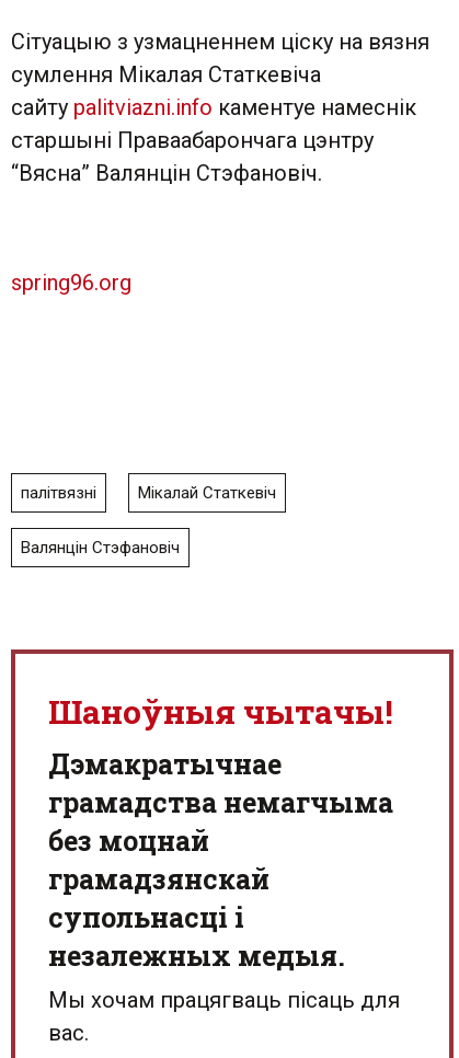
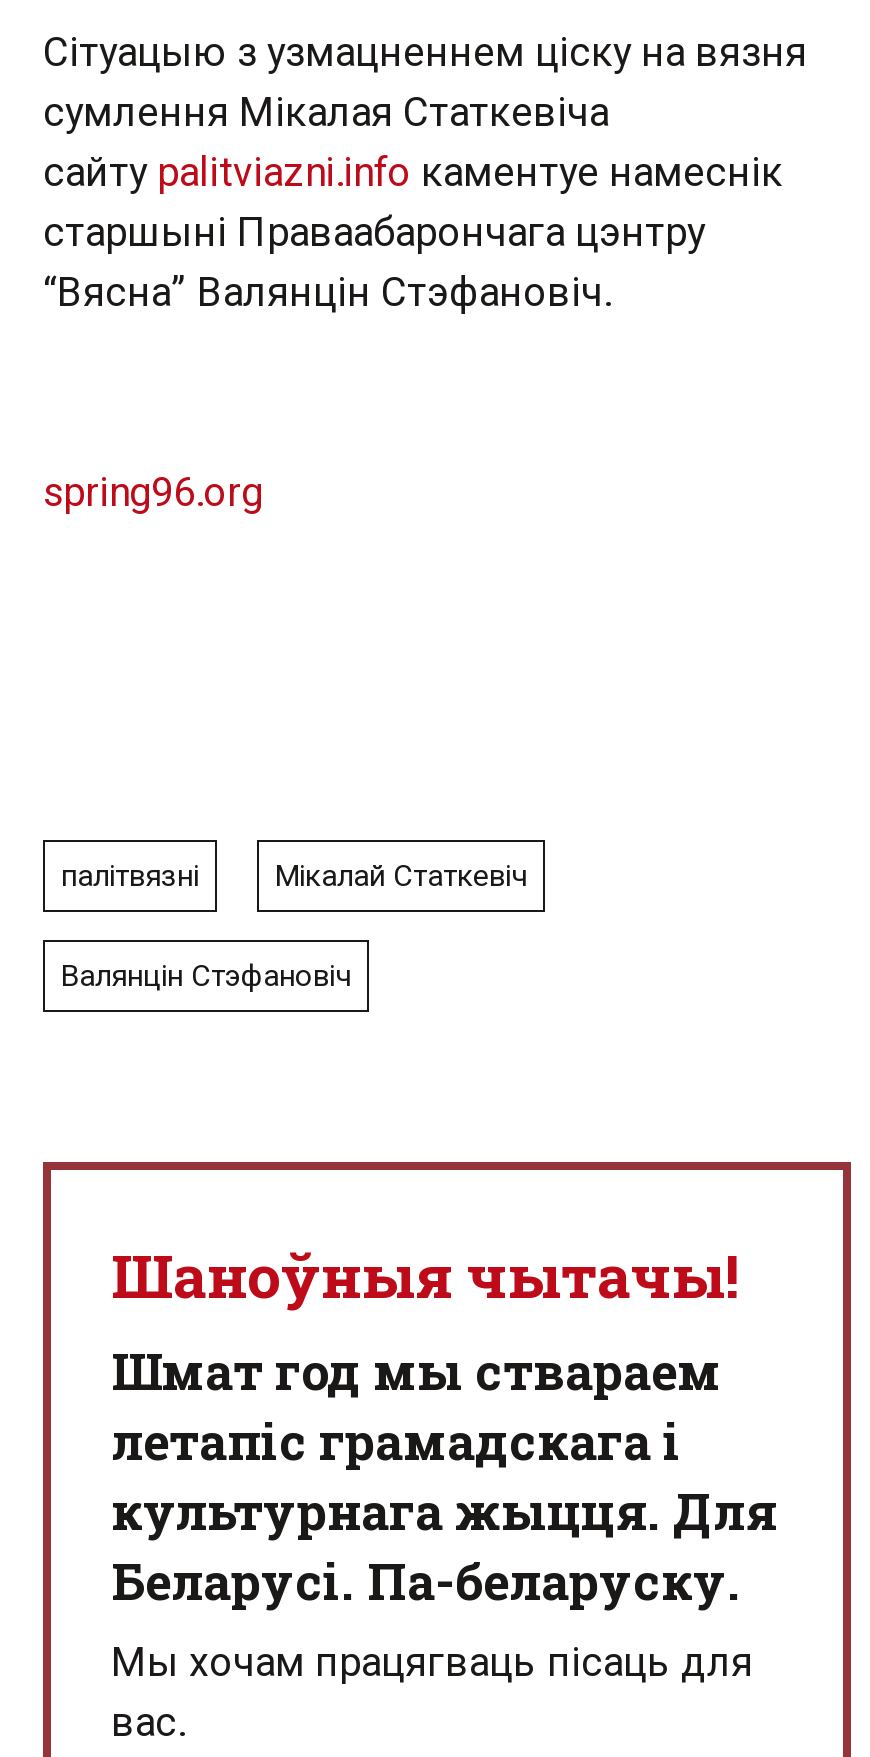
- Дэмакратычнае
- грамадства немагчыма
- без моцнай
- грамадзянскай
- супольнасці і
- незалежных медыя.
+ Шмат год мы ствараем
+ летапіс грамадскага і
+ культурнага жыцця. Для
+ Беларусі. Па-беларуску.
